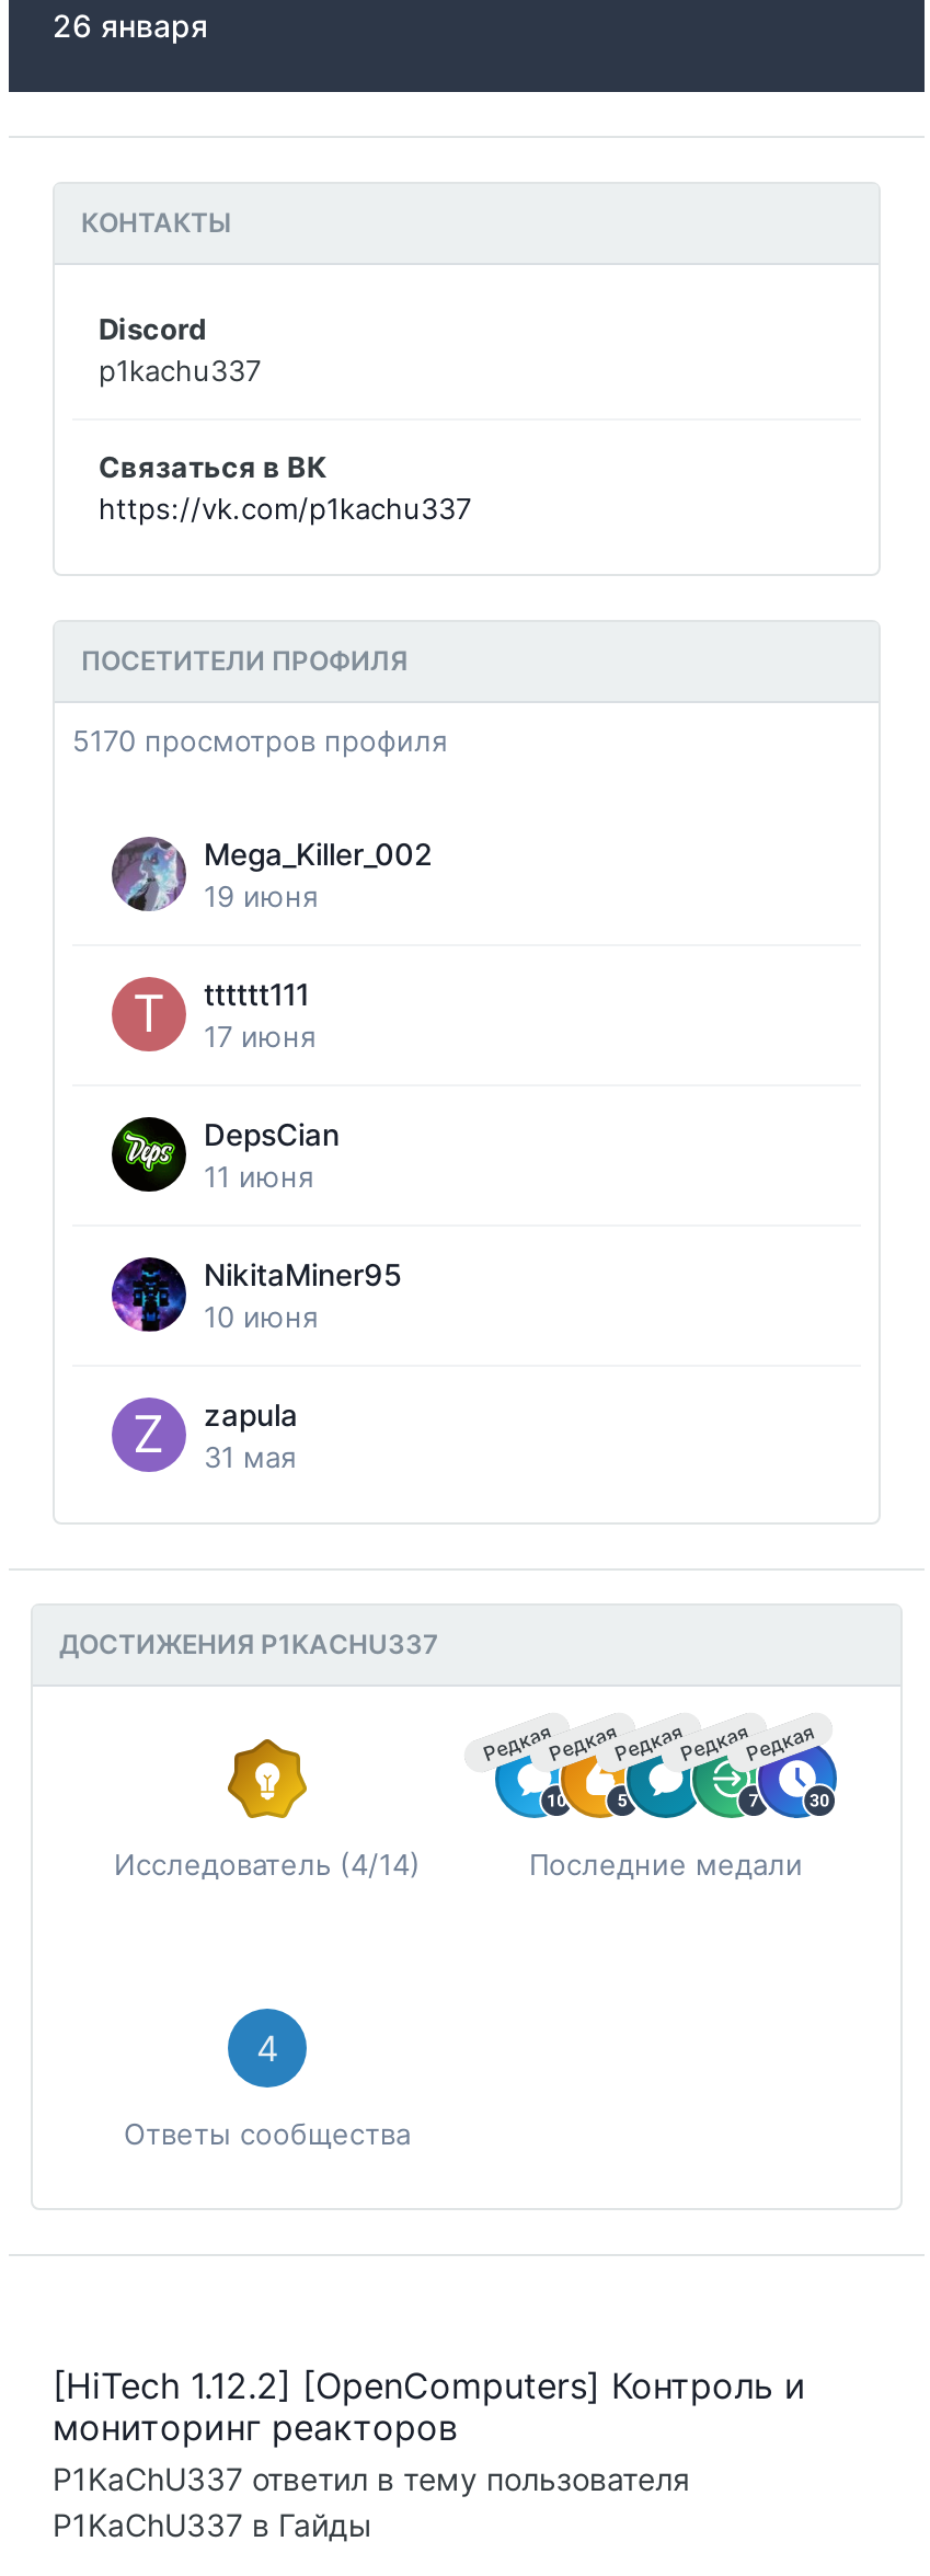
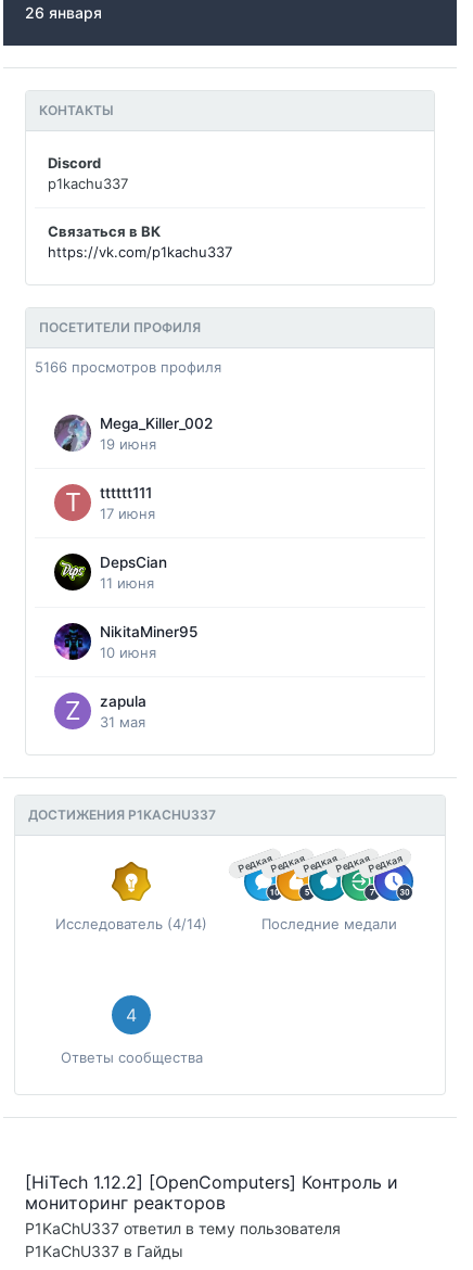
- 5170 просмотров профиля
+ 5166 просмотров профиля
